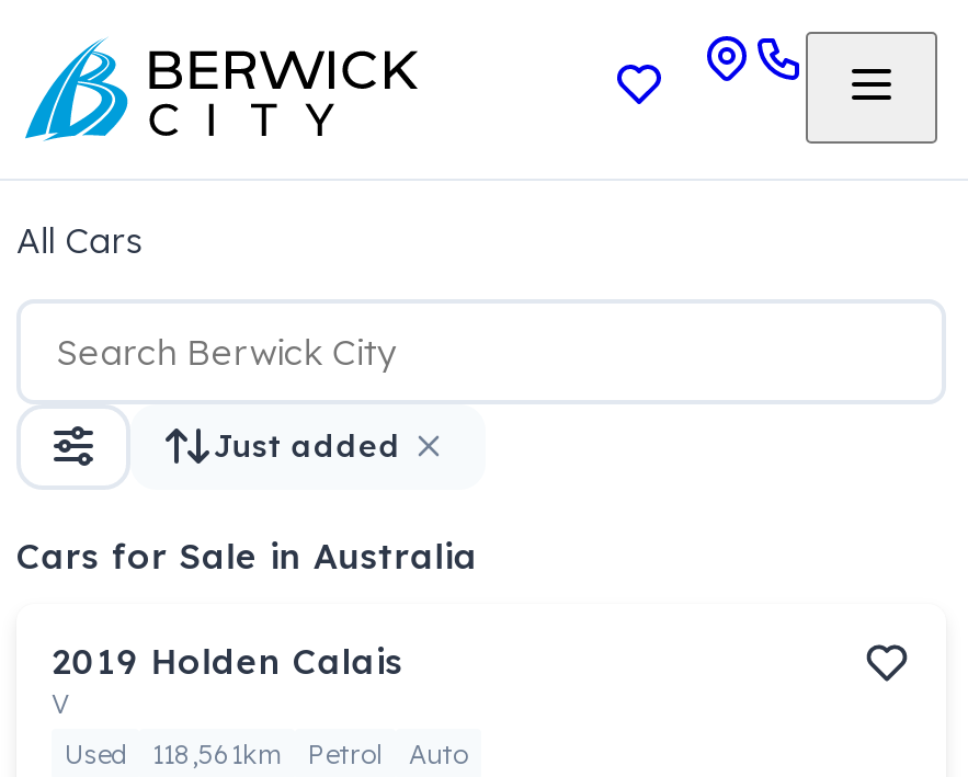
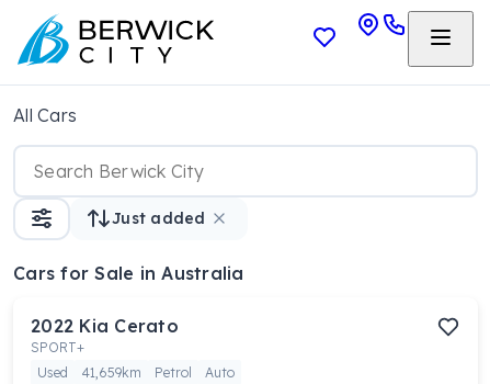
- 2019 Holden Calais
- V
+ 2022 Kia Cerato
+ SPORT+

- Used 118,561km Petrol Auto
+ Used 41,659km Petrol Auto
